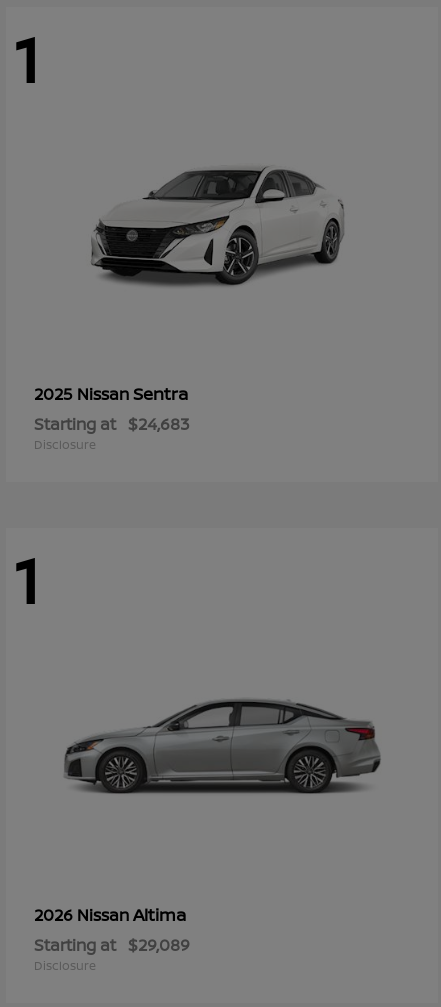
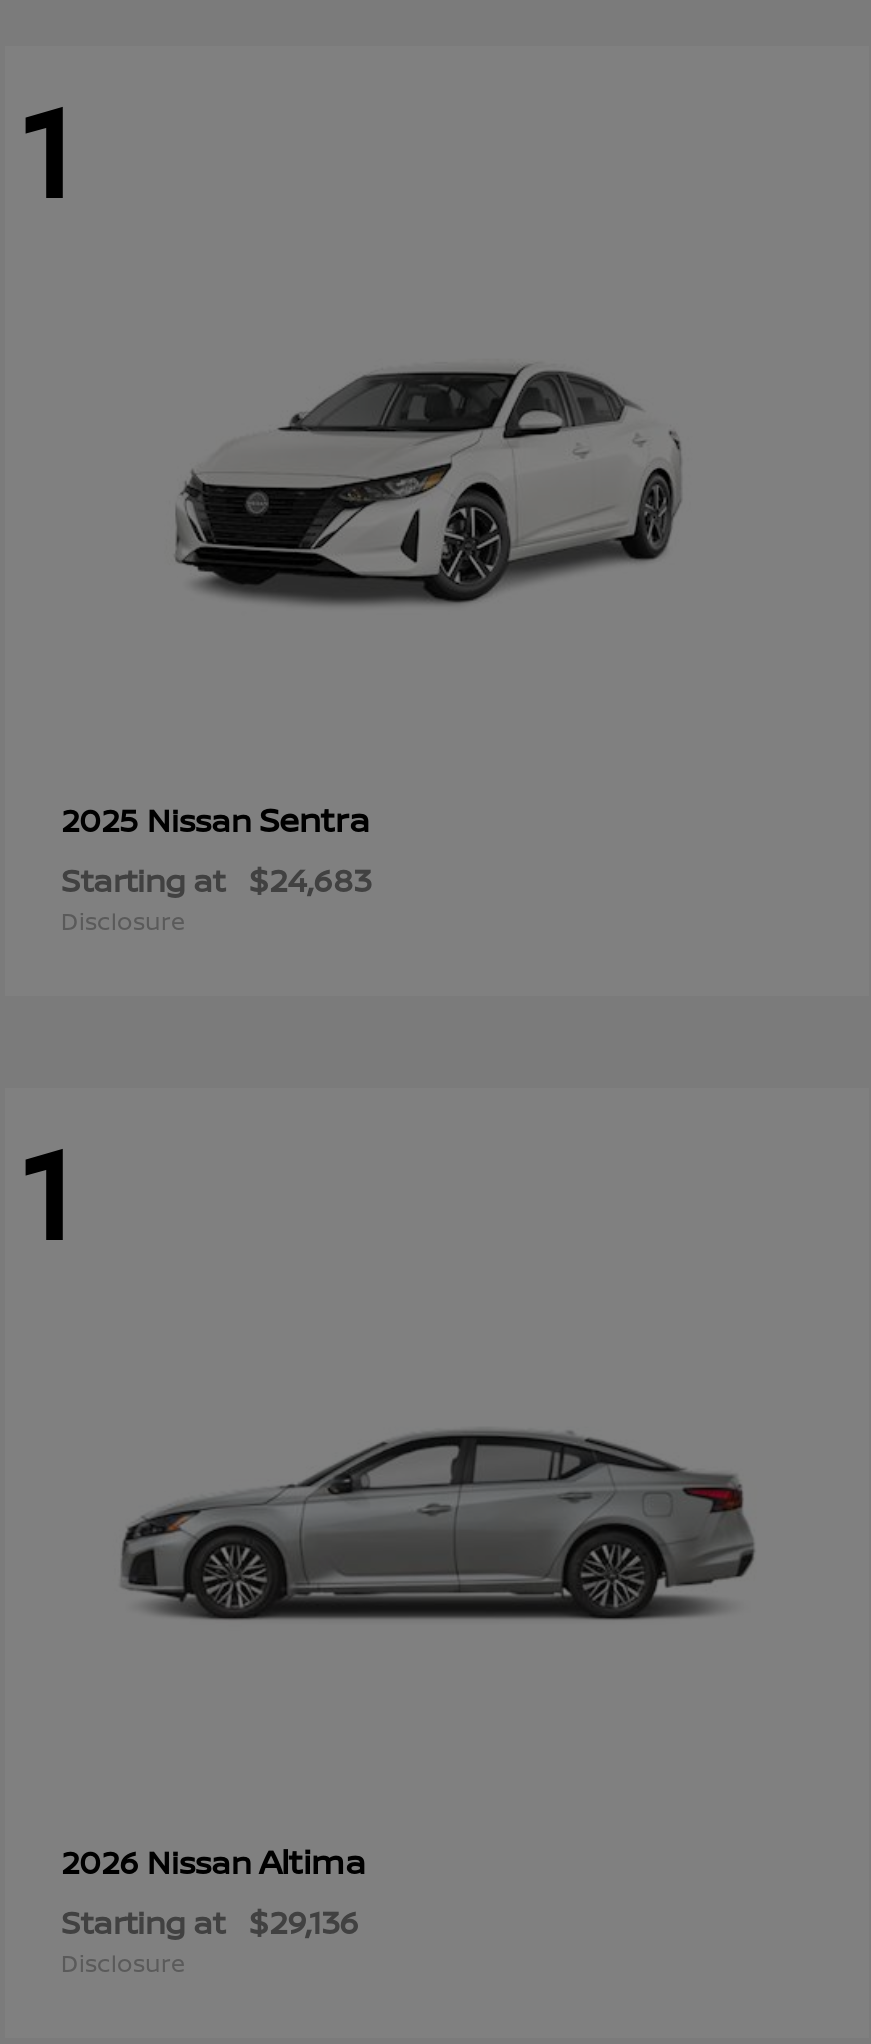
- Starting at $29,089
+ Starting at $29,136
